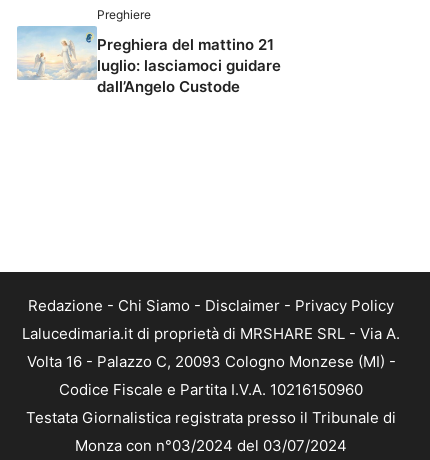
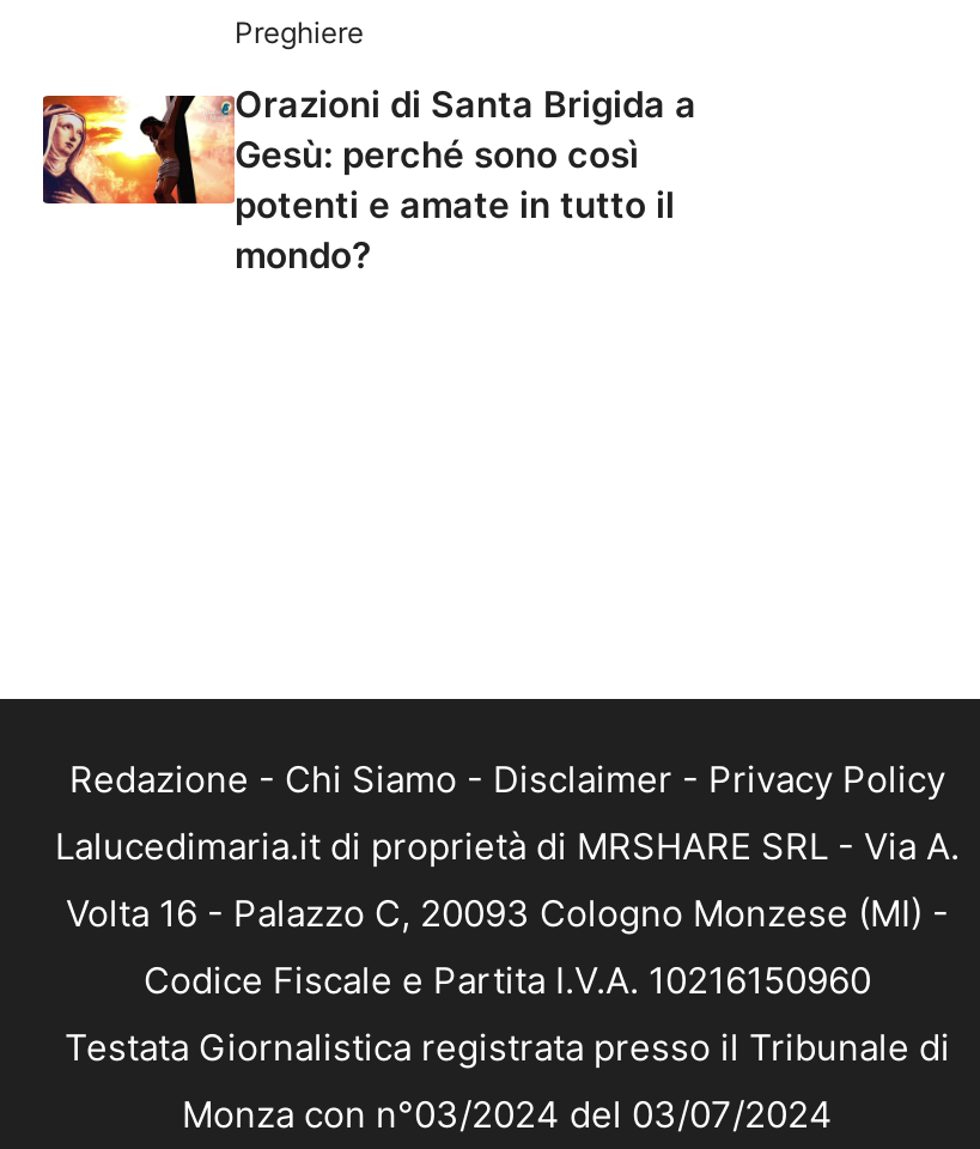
- [image]
- Preghiera del mattino 21
- luglio: lasciamoci guidare
- dall’Angelo Custode
+ [image]
+ Orazioni di Santa Brigida a
+ Gesù: perché sono così
+ potenti e amate in tutto il
+ mondo?
